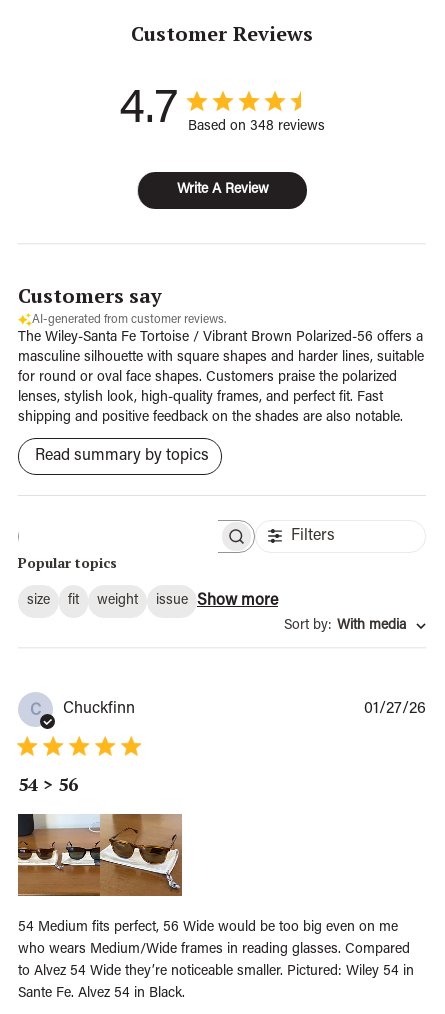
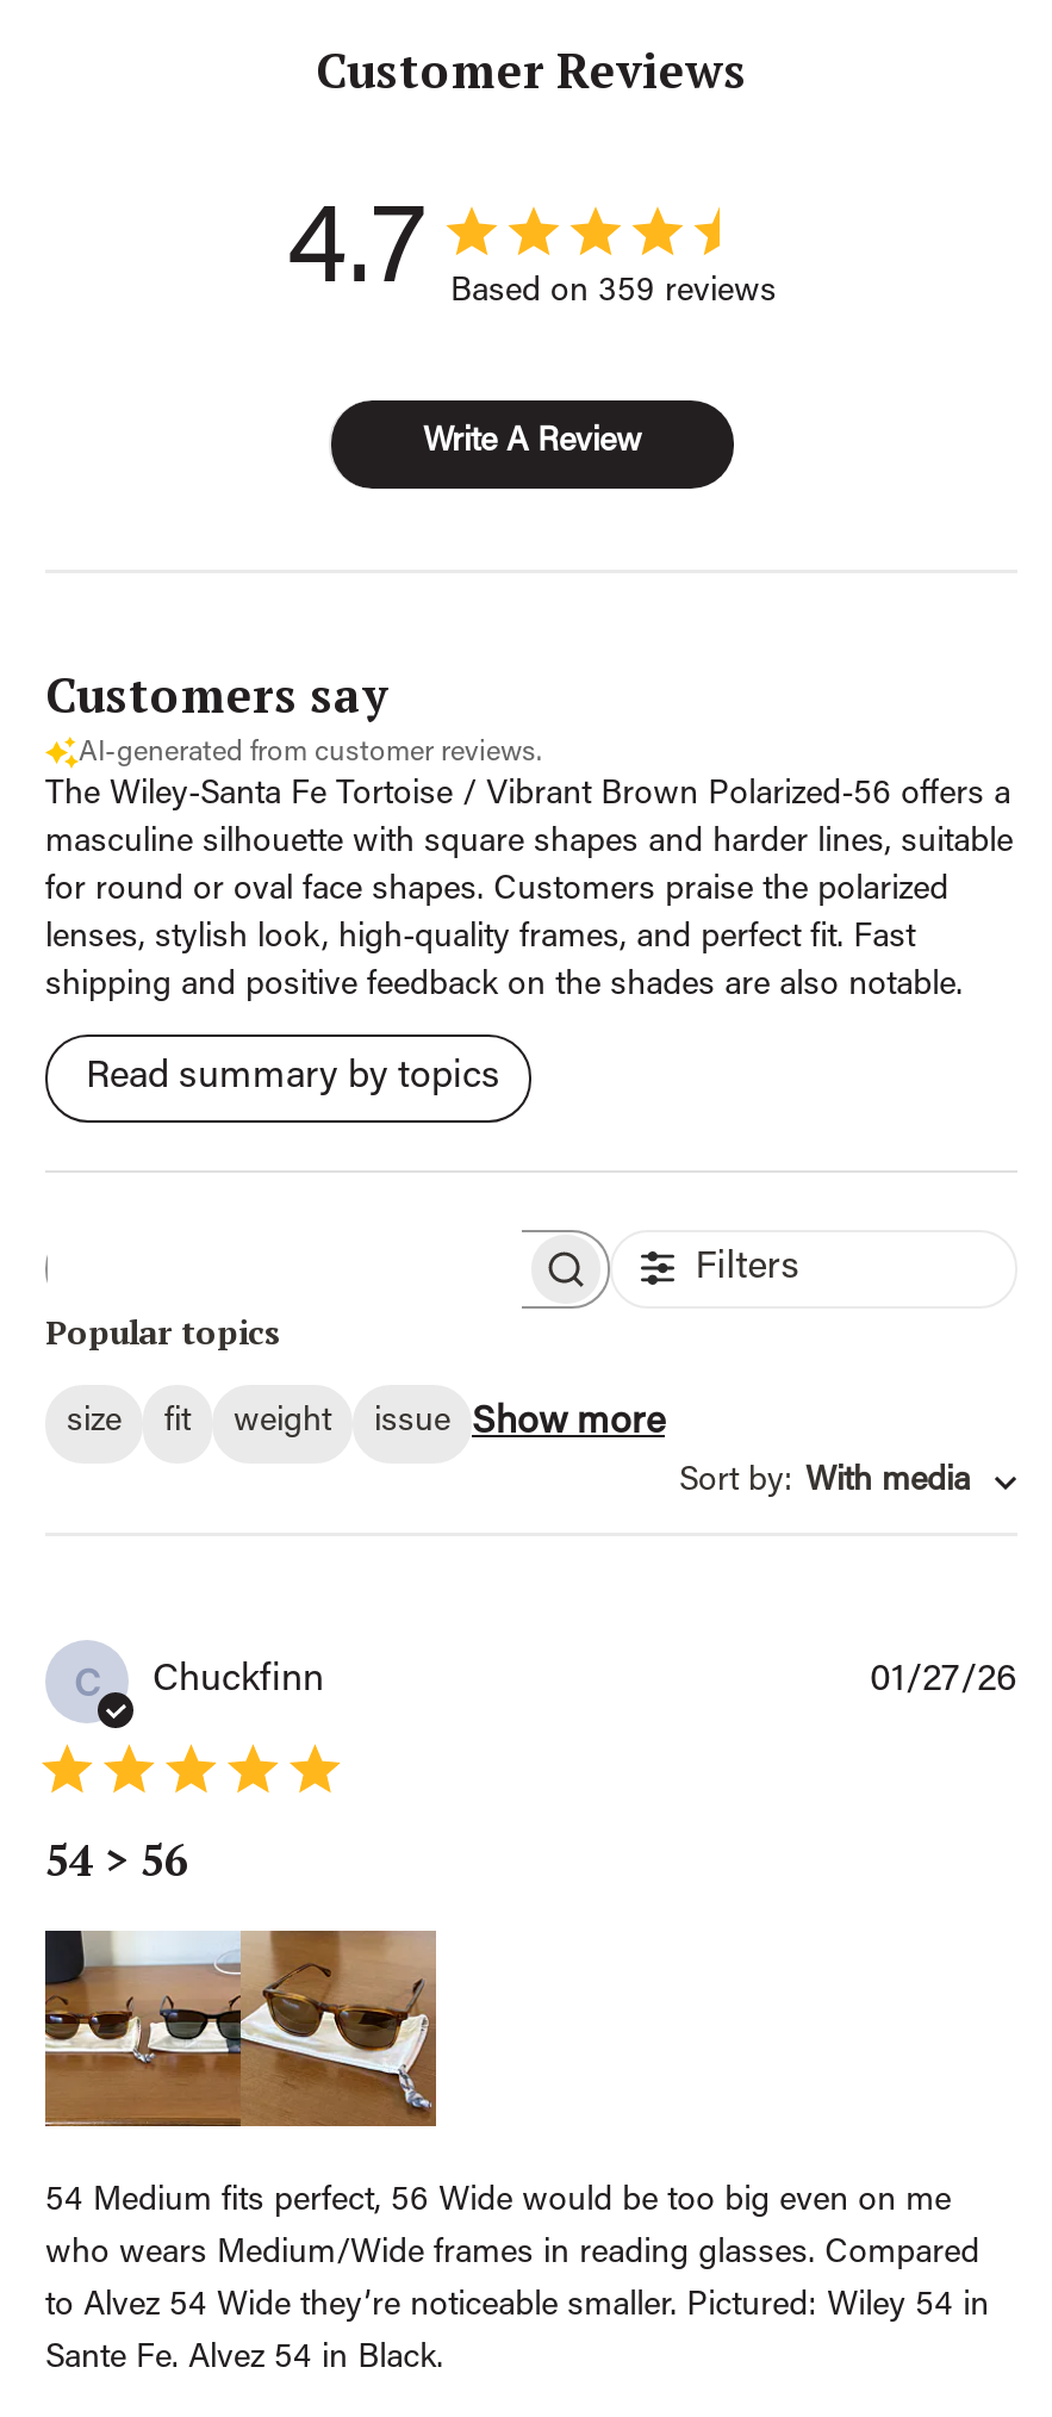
- Based on 348 reviews
+ Based on 359 reviews
